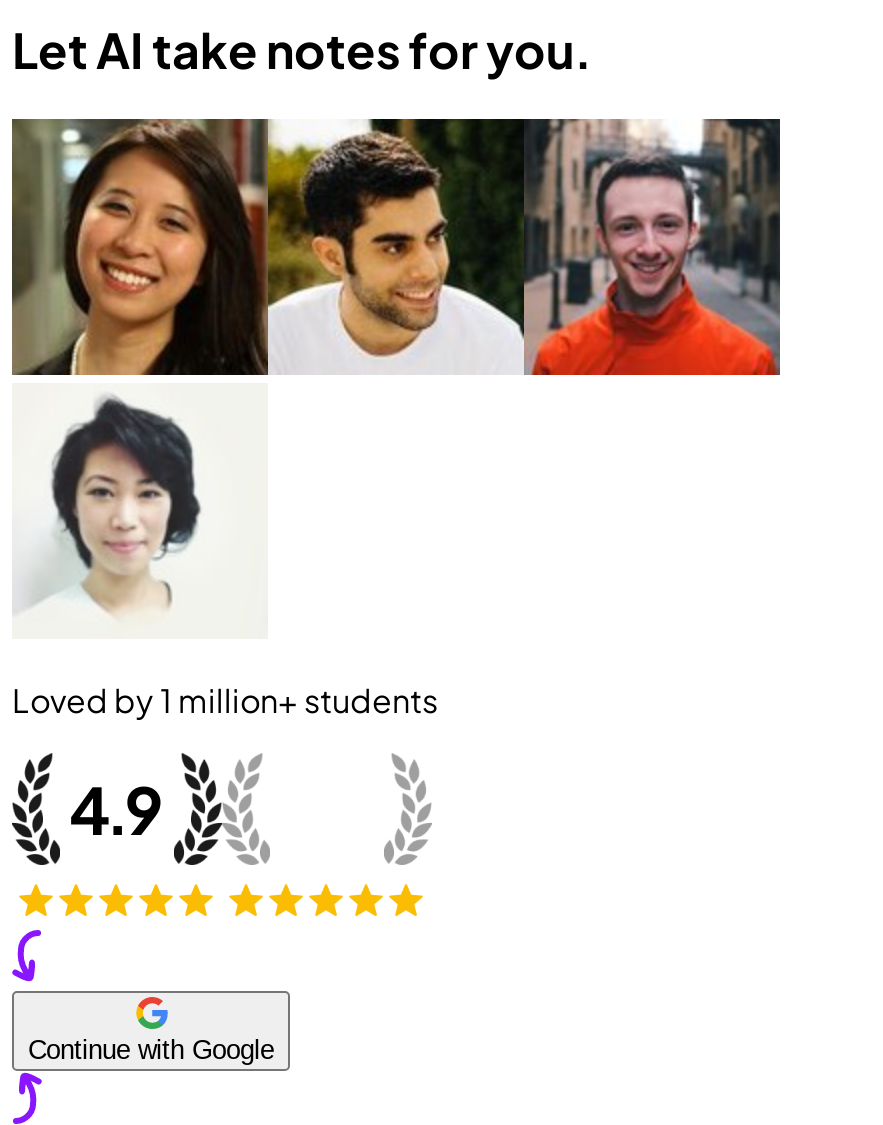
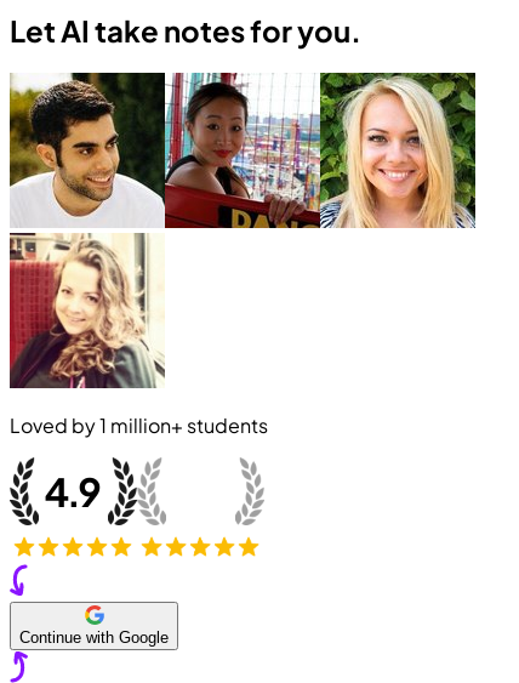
- [image]
+ [image]
